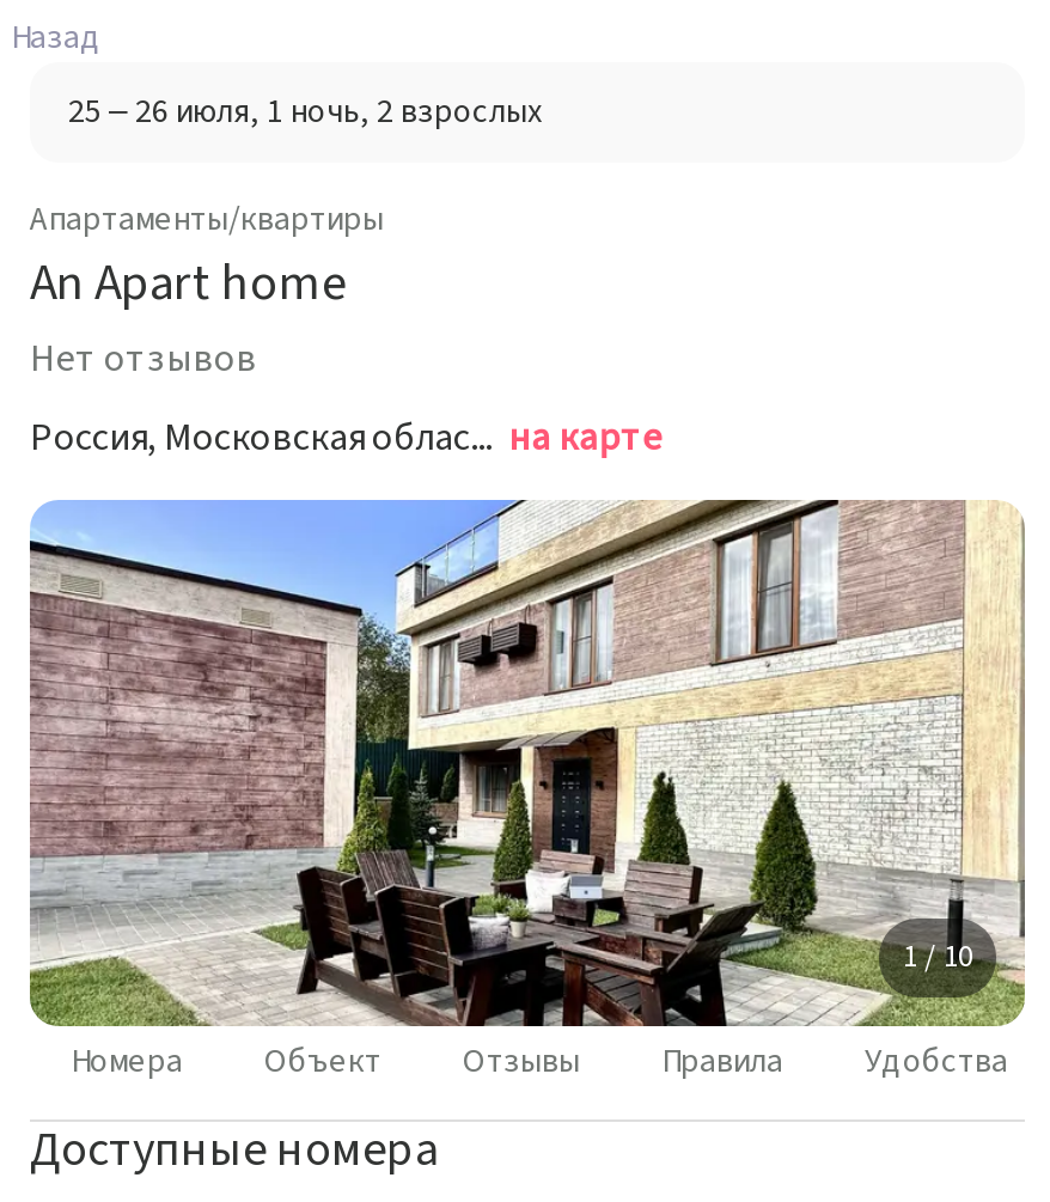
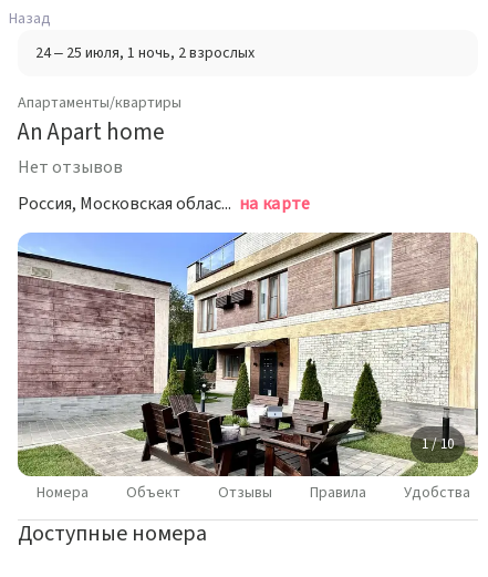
- 25 – 26 июля, 1 ночь, 2 взрослых
+ 24 – 25 июля, 1 ночь, 2 взрослых
